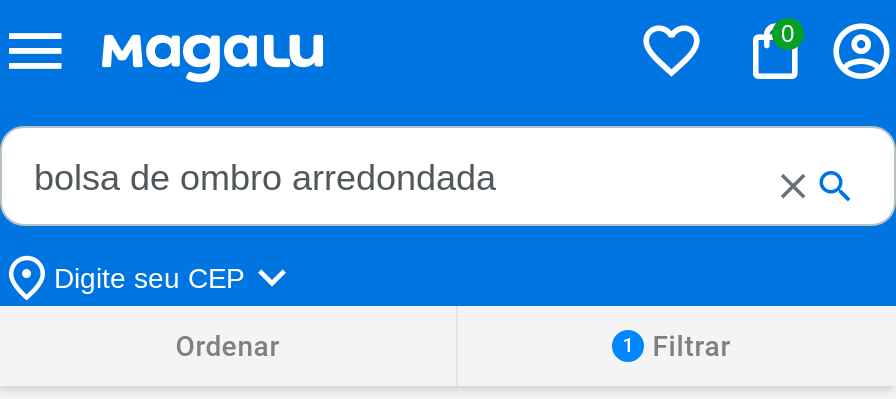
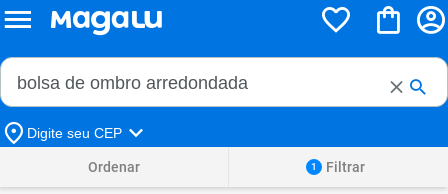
- 0
